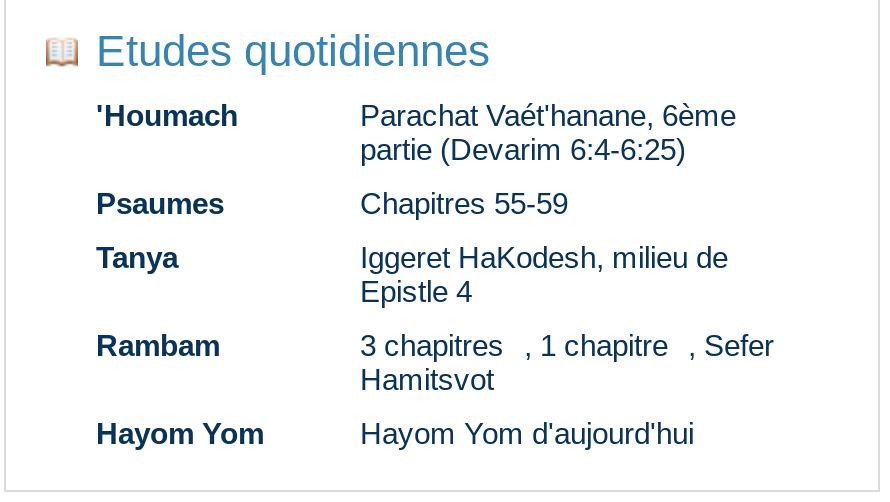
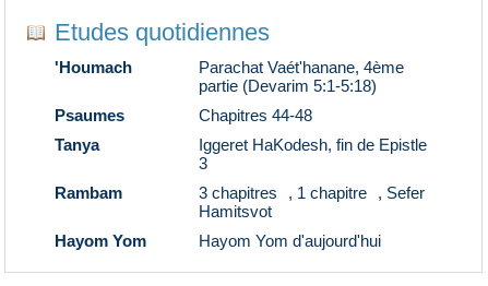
- Parachat Vaét'hanane, 6ème
+ Parachat Vaét'hanane, 4ème

- partie (Devarim 6:4-6:25)
+ partie (Devarim 5:1-5:18)

- Chapitres 55-59
+ Chapitres 44-48

- Iggeret HaKodesh, milieu de
- Epistle 4
+ Iggeret HaKodesh, fin de Epistle
+ 3
